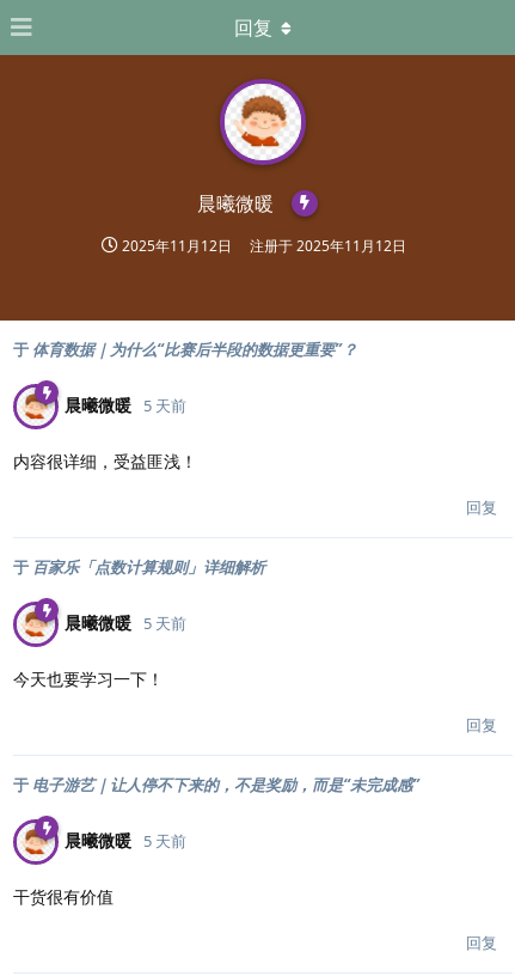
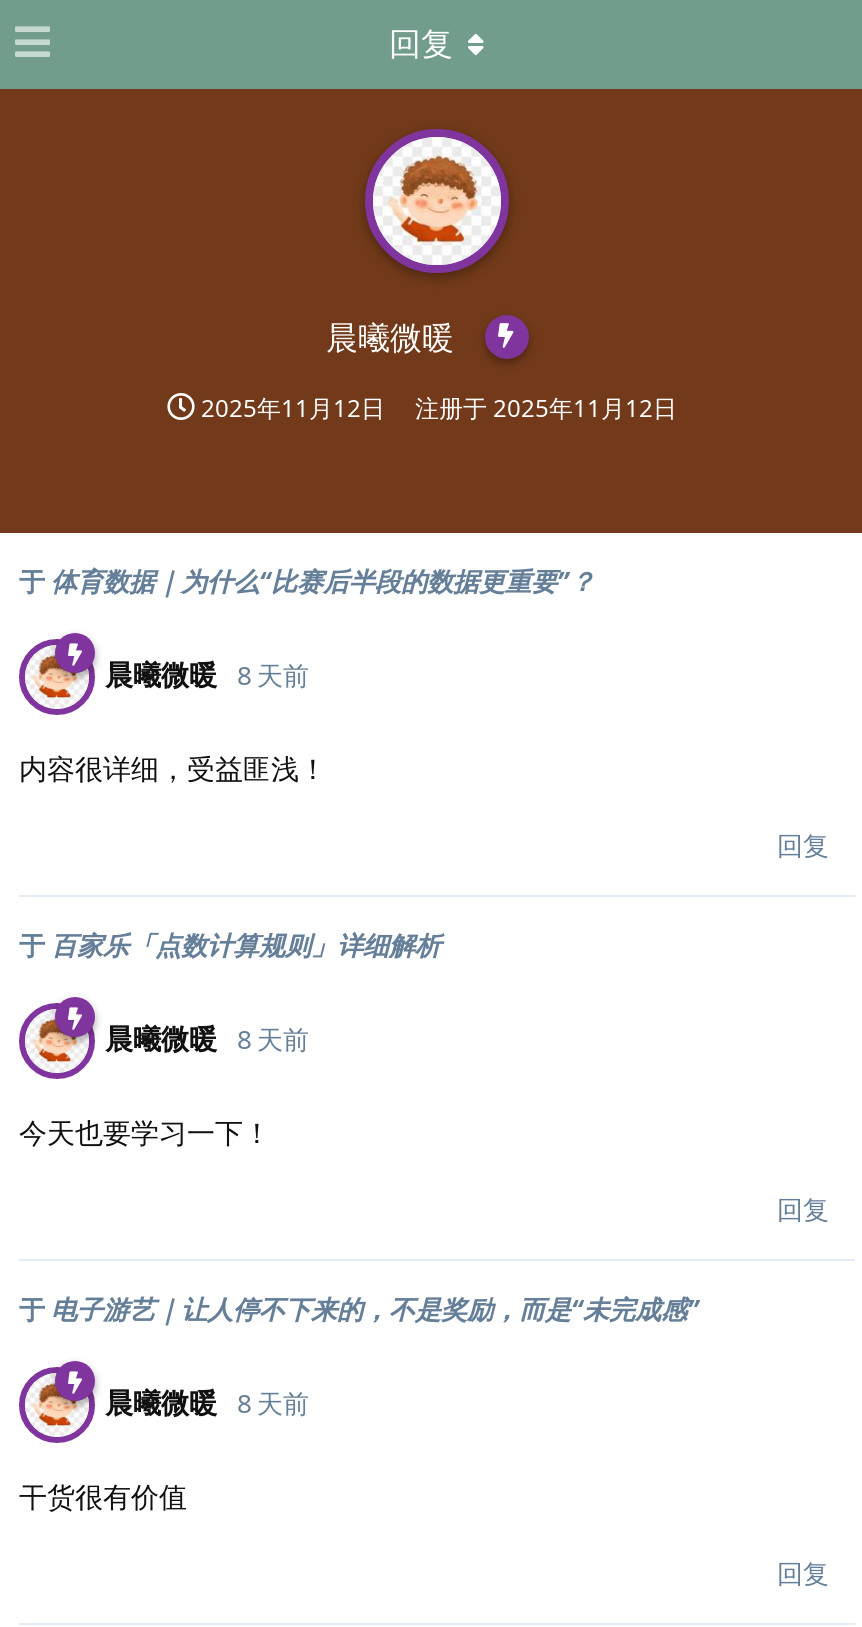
- 晨曦微暖 5 天前
+ 晨曦微暖 8 天前

- 晨曦微暖 5 天前
+ 晨曦微暖 8 天前

- 晨曦微暖 5 天前
+ 晨曦微暖 8 天前
